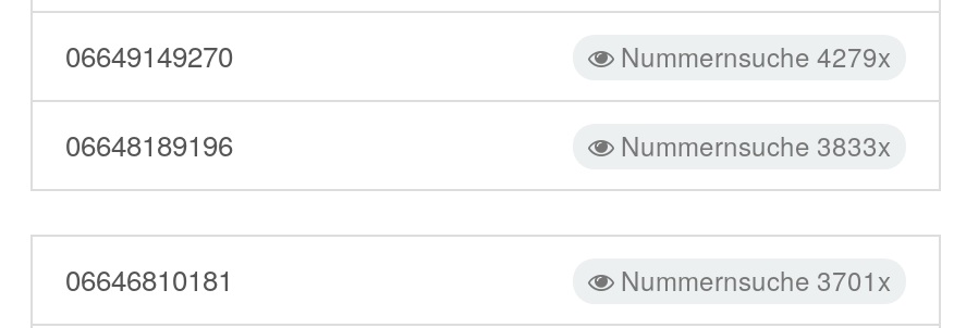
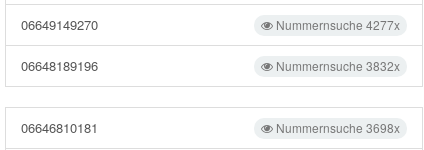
- Nummernsuche 4279x
+ Nummernsuche 4277x

- Nummernsuche 3833x
+ Nummernsuche 3832x

- Nummernsuche 3701x
+ Nummernsuche 3698x
